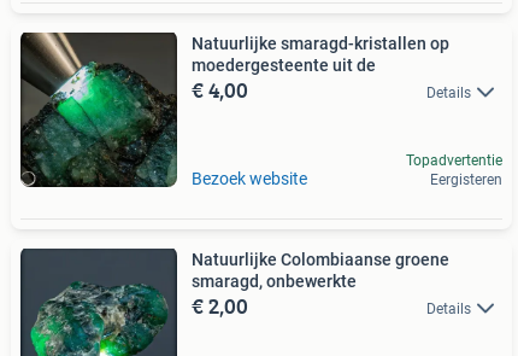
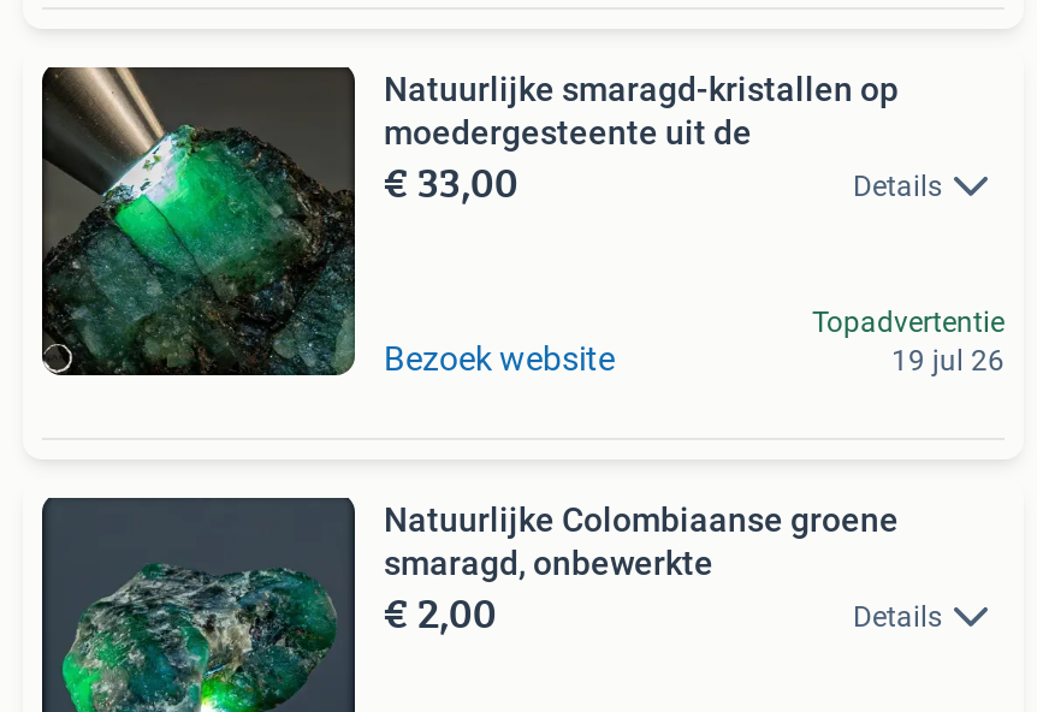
- € 4,00
+ € 33,00

- Eergisteren
+ 19 jul 26
